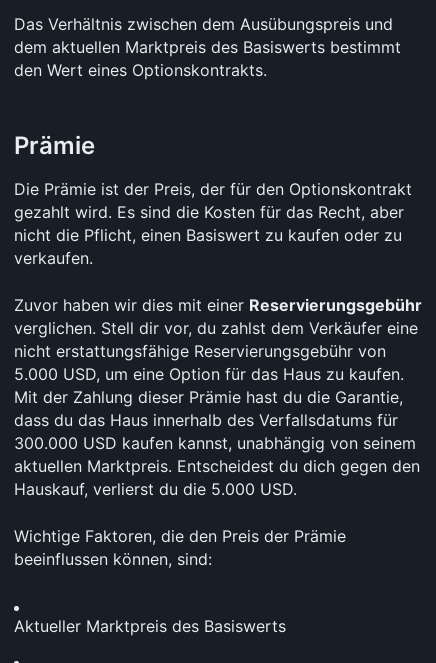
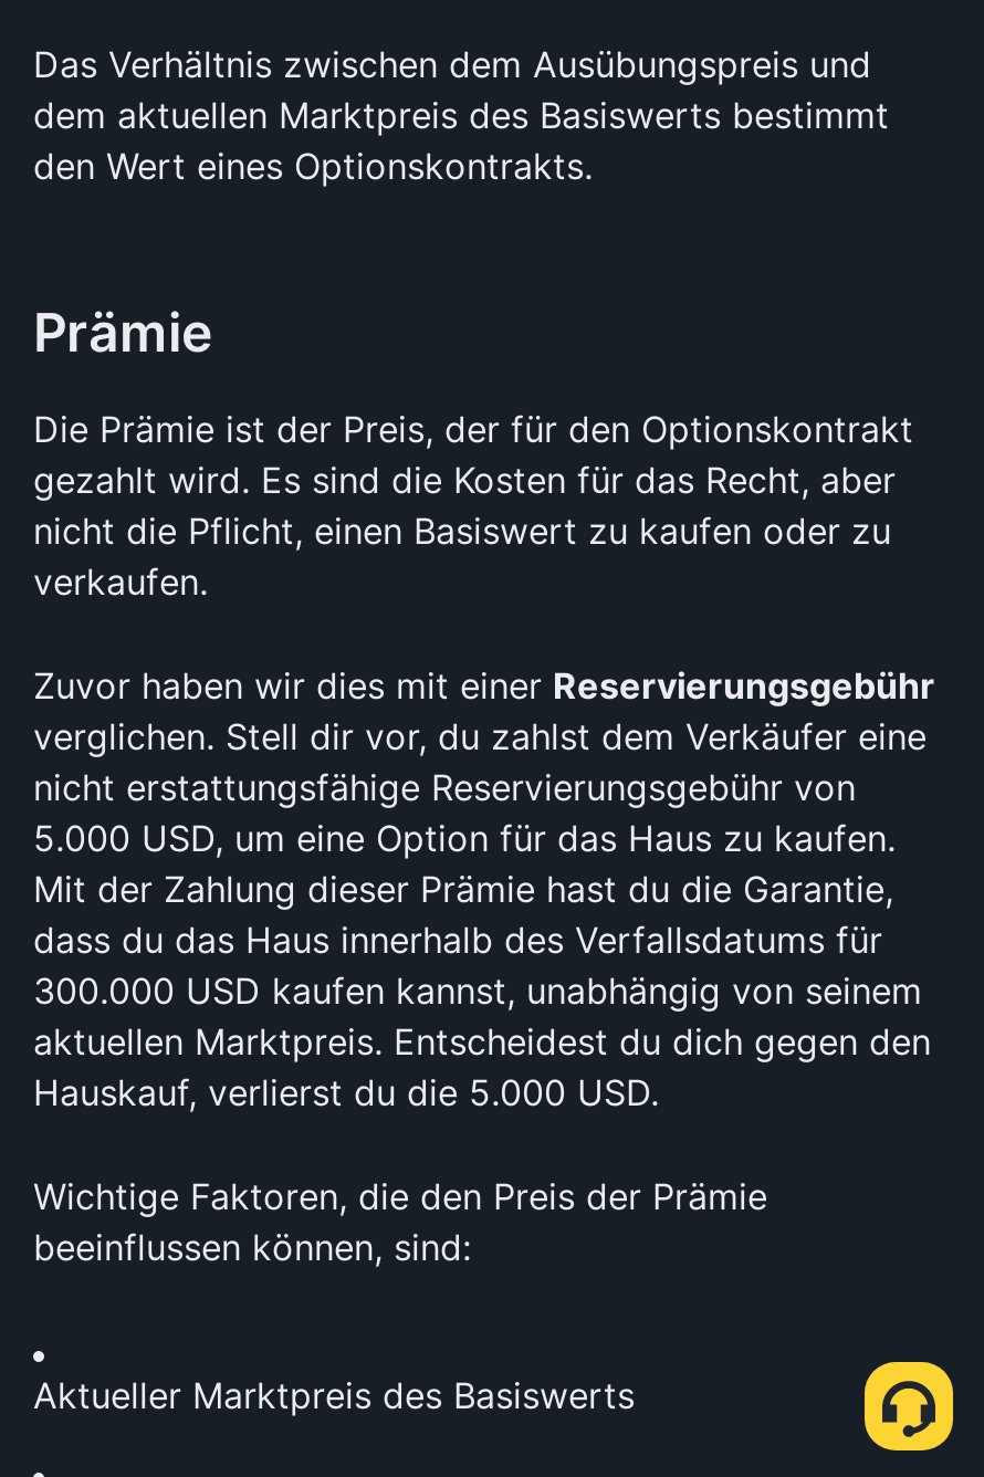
+ [image]
